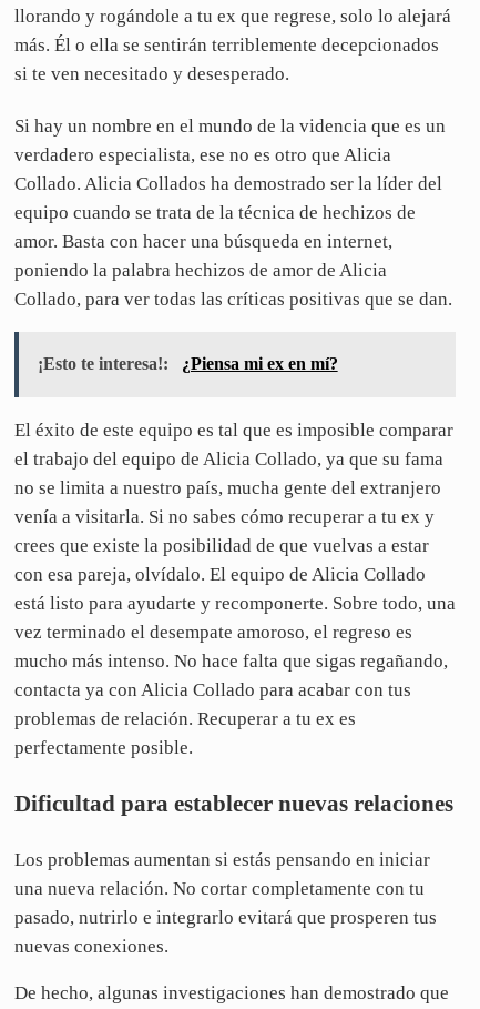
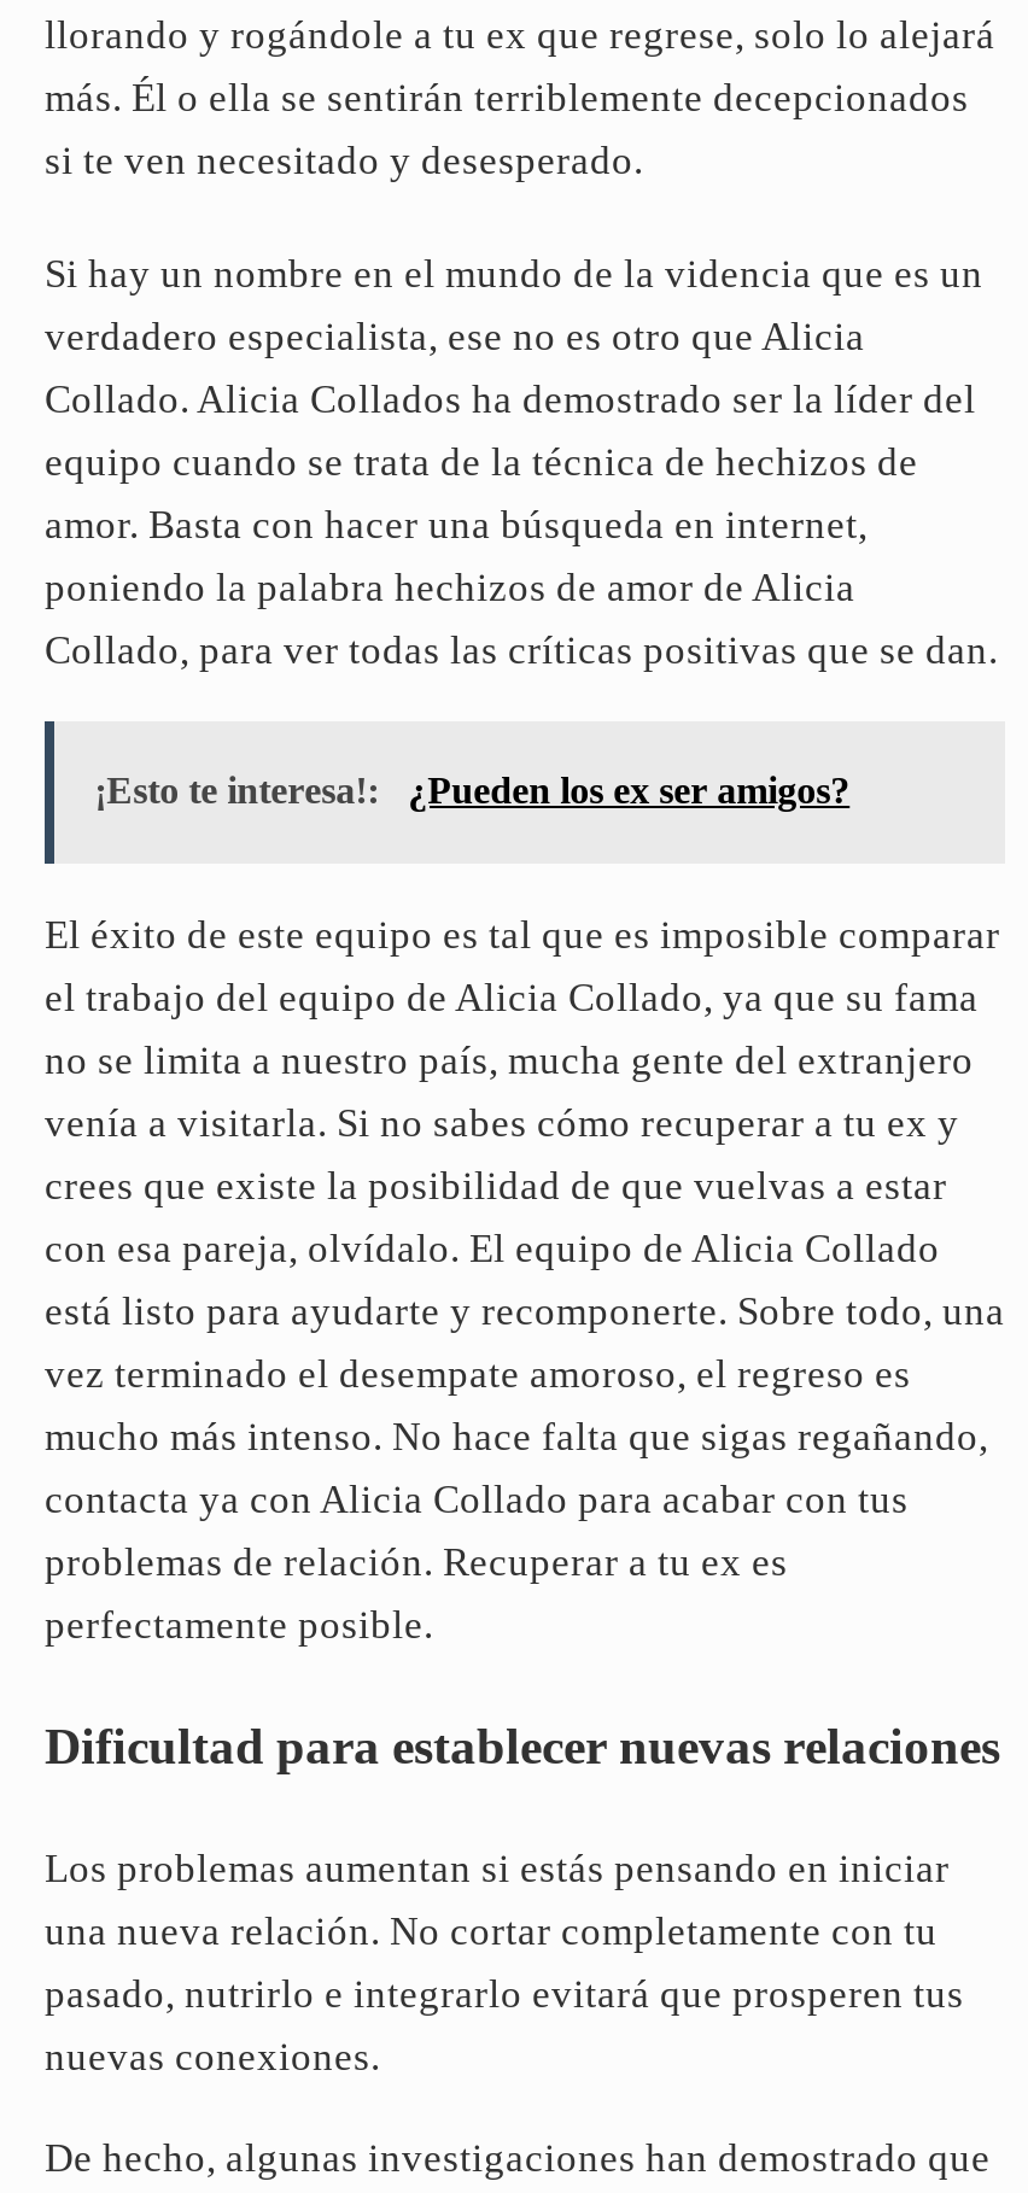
- ¡Esto te interesa!: ¿Piensa mi ex en mí?
+ ¡Esto te interesa!: ¿Pueden los ex ser amigos?
